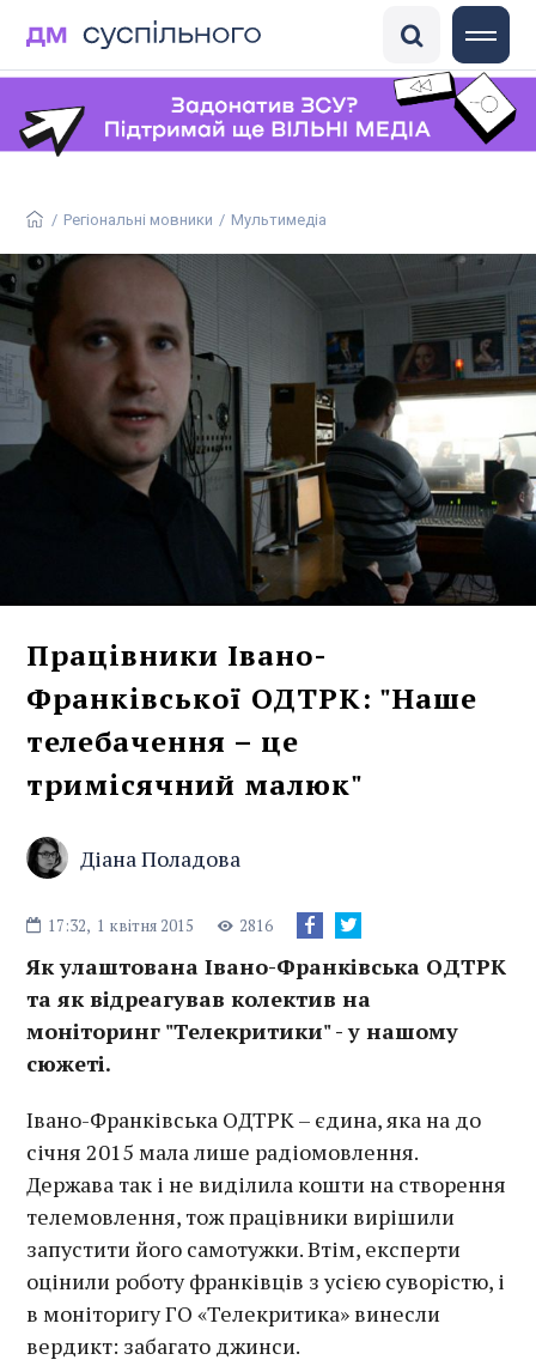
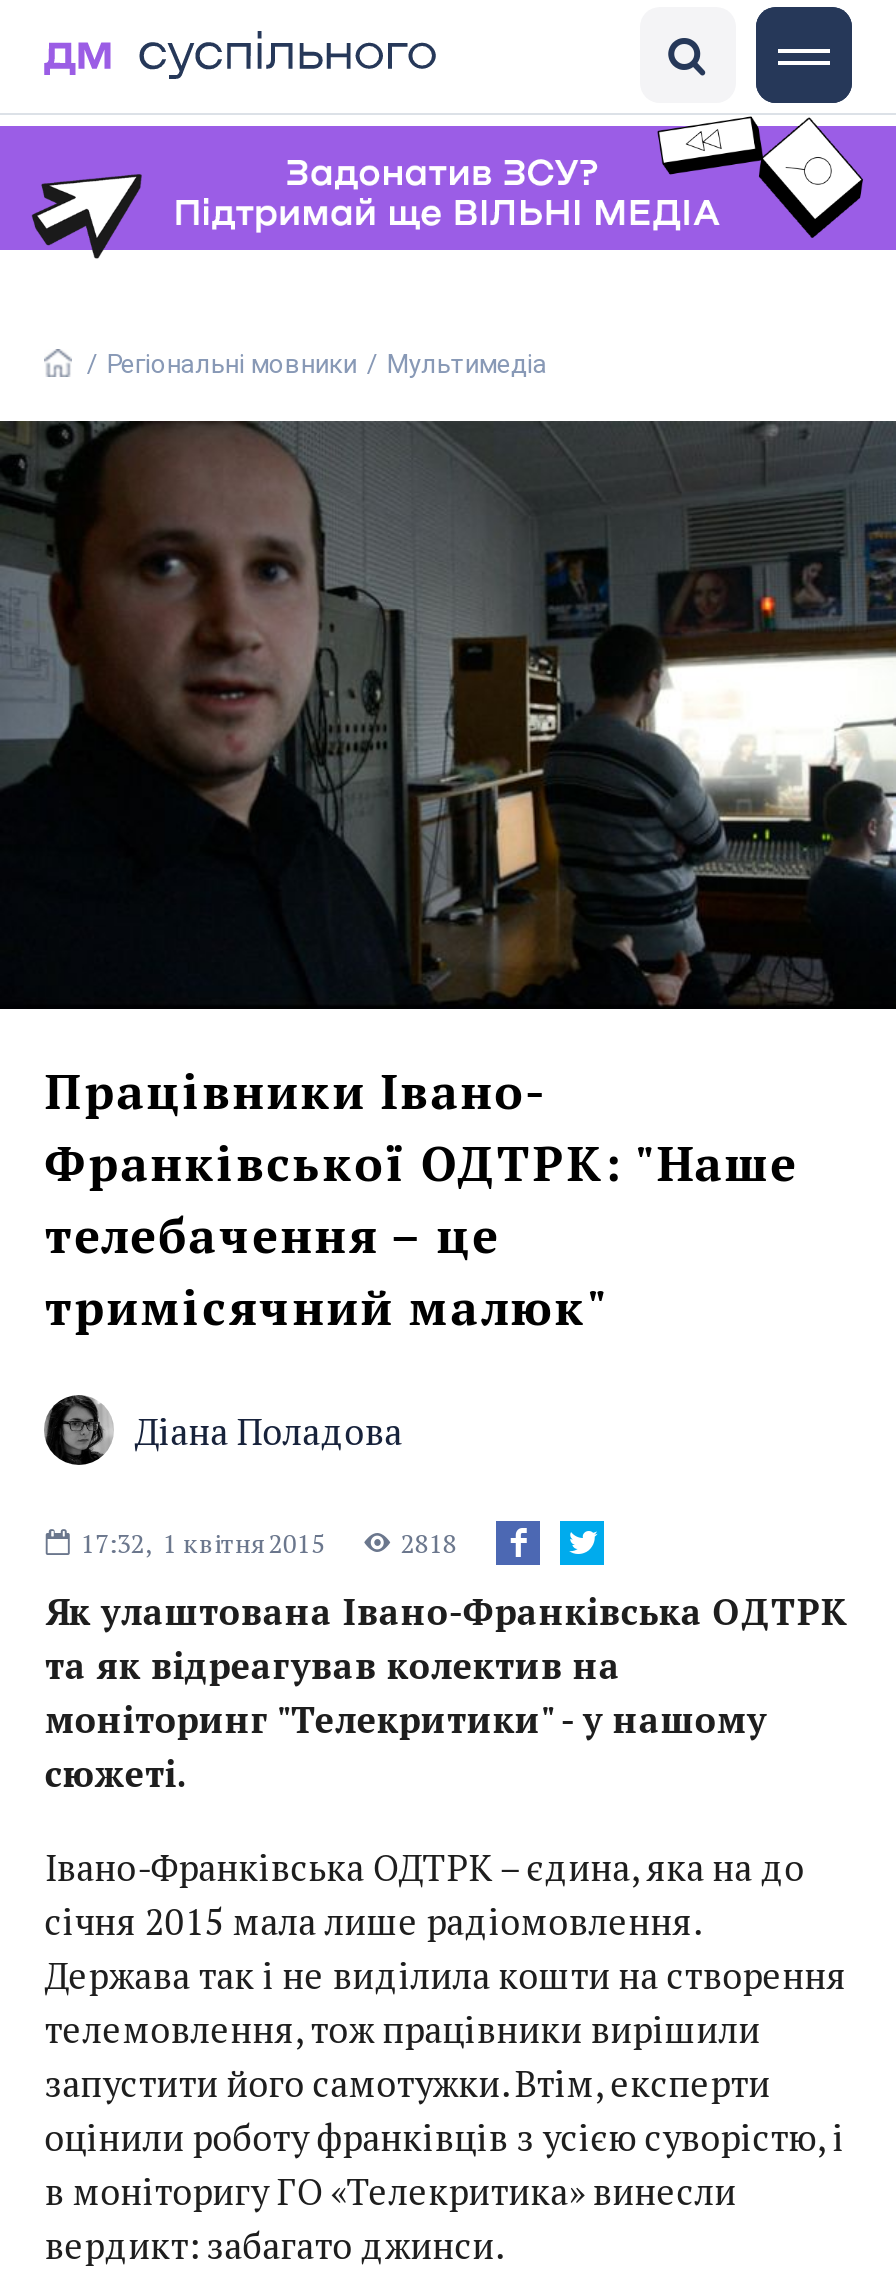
- 2816
+ 2818
